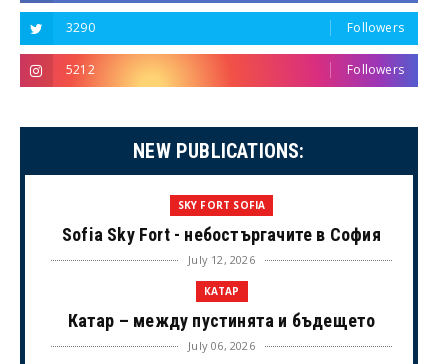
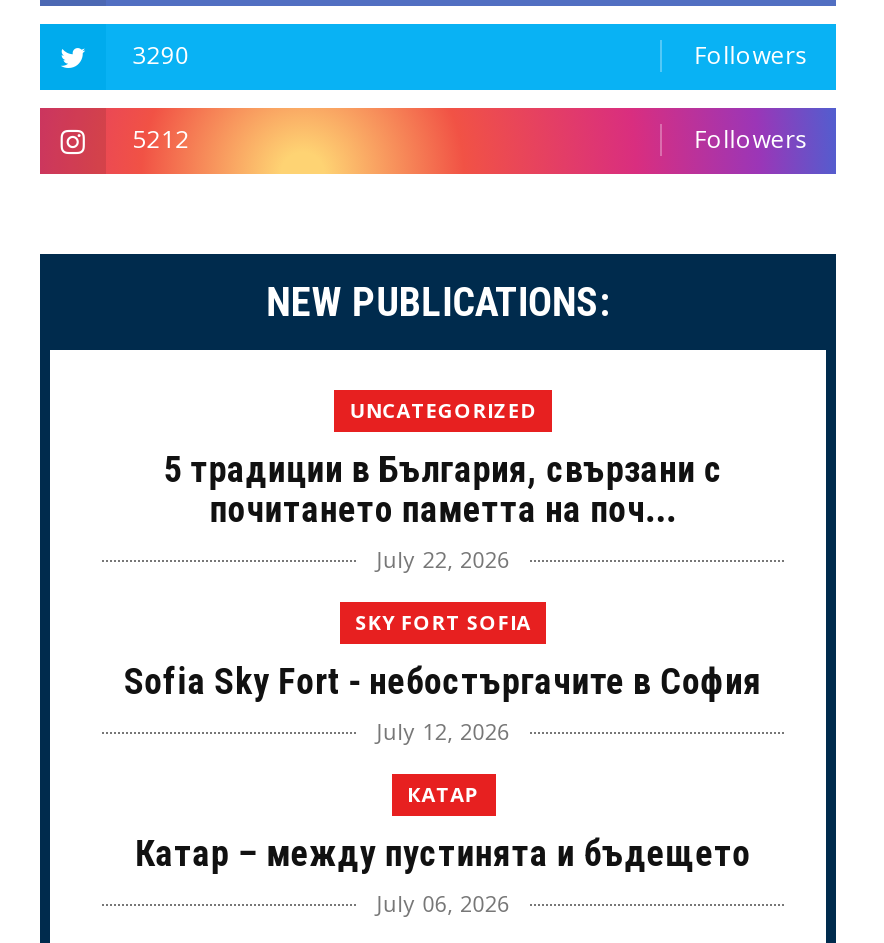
+ UNCATEGORIZED
+ 5 традиции в България, свързани с
+ почитането паметта на поч...
+ July 22, 2026
